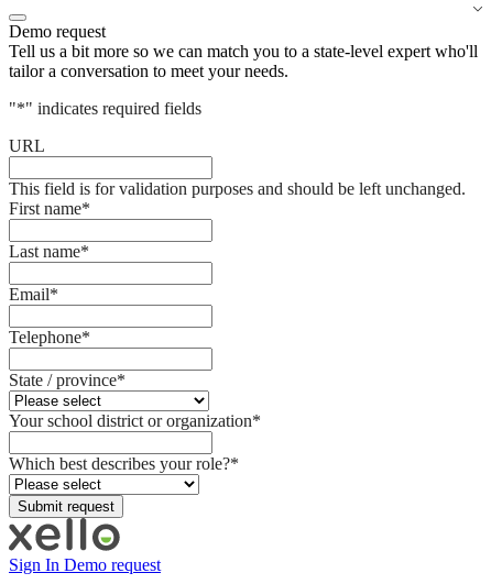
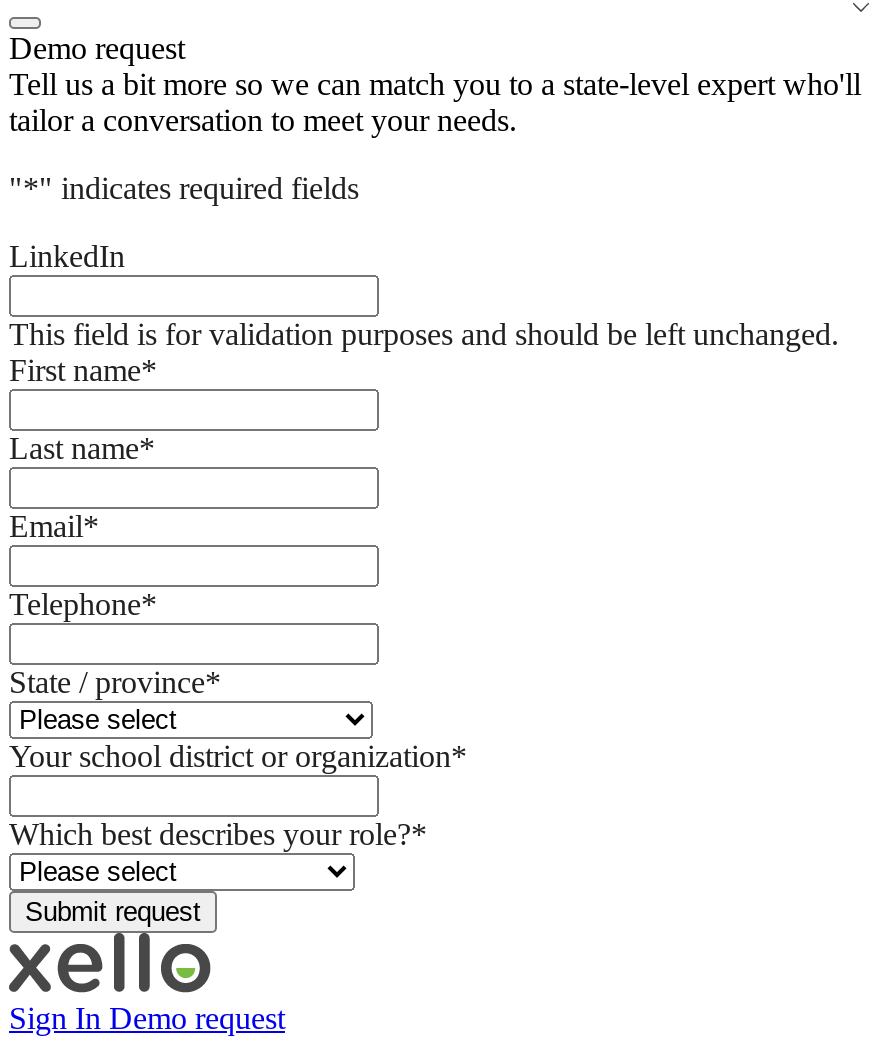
- URL
+ LinkedIn
